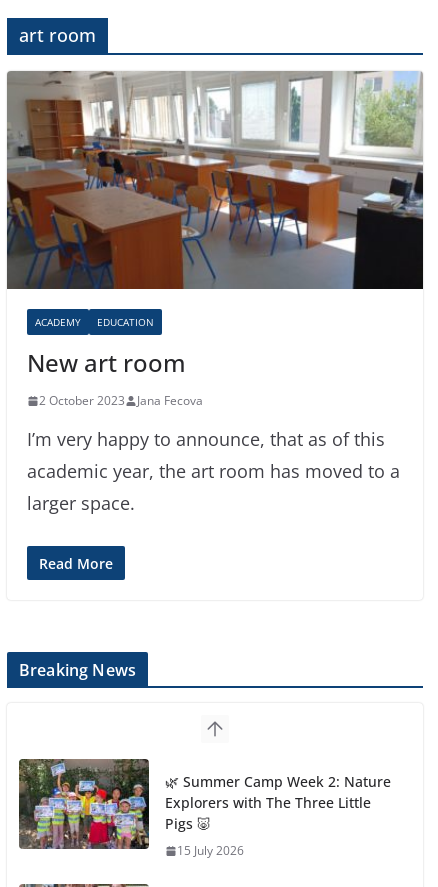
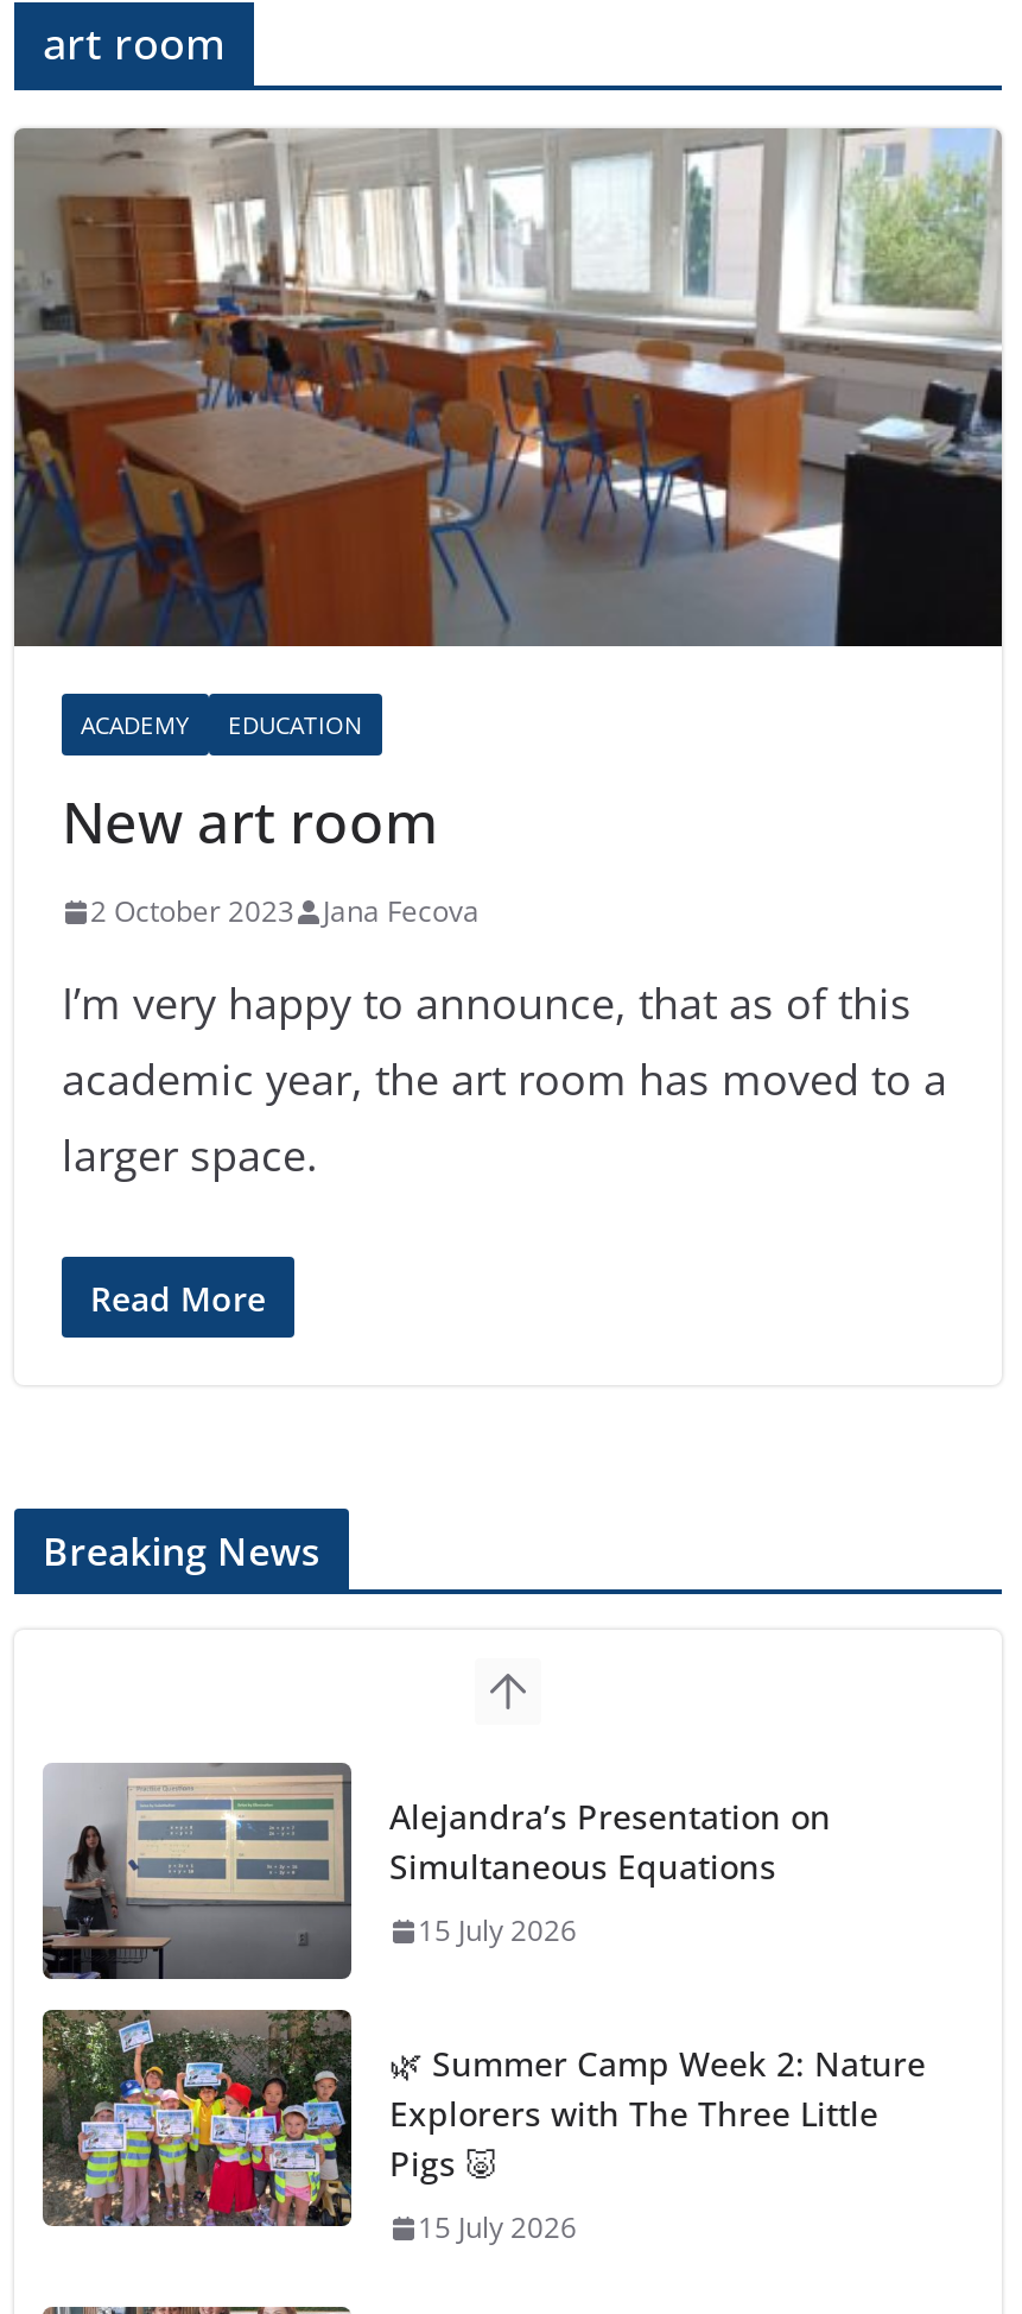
+ [image]
+ Alejandra’s Presentation on
+ Simultaneous Equations
+ 15 July 2026
